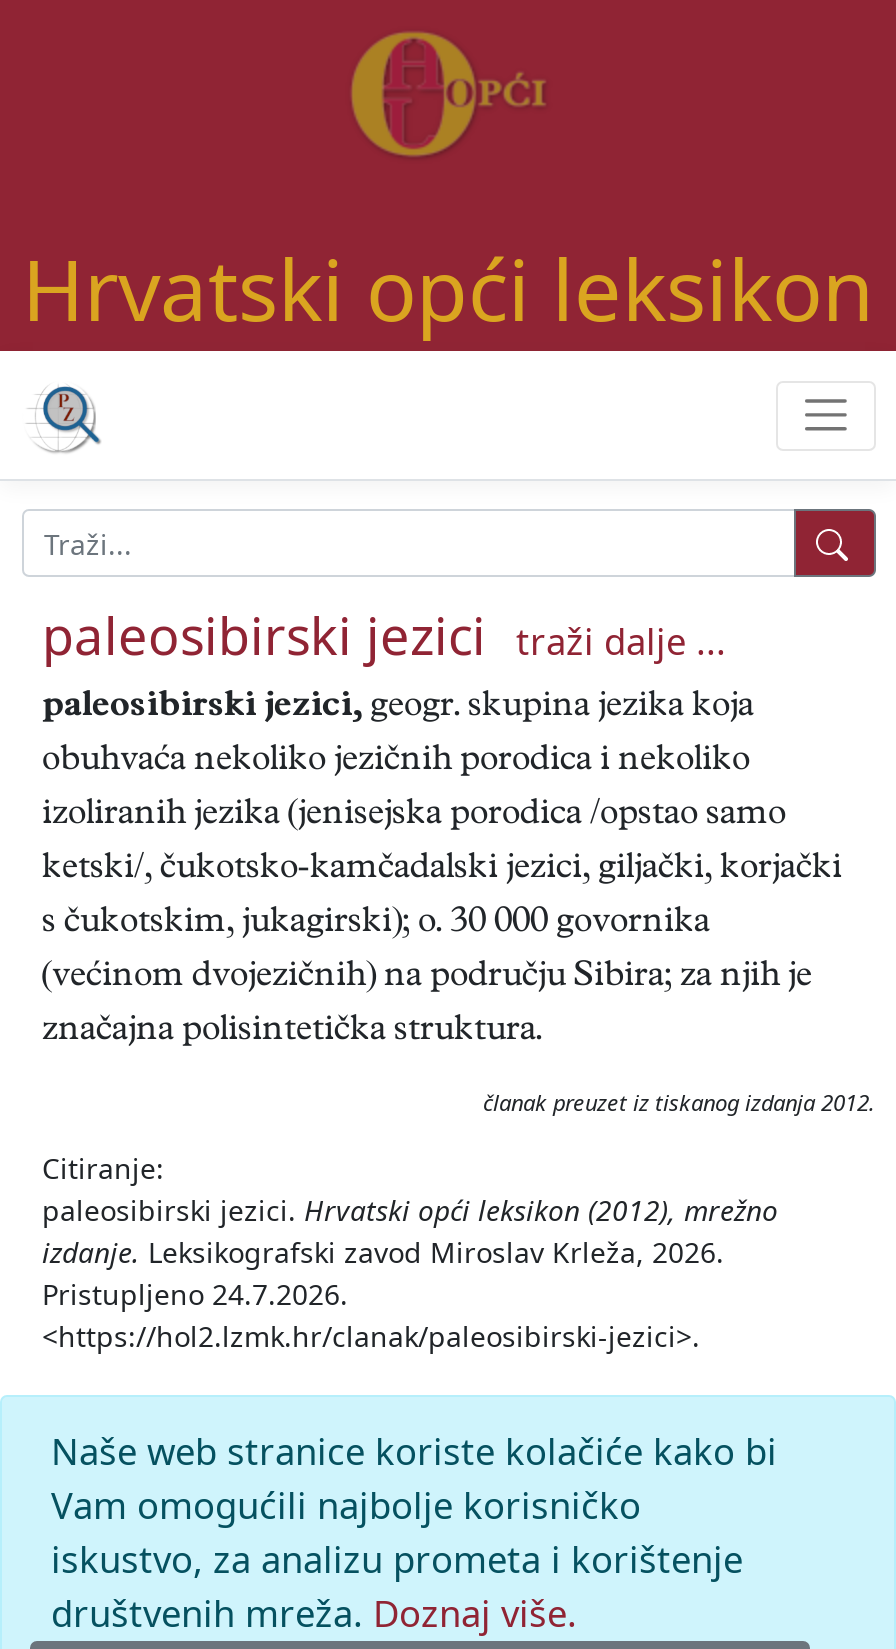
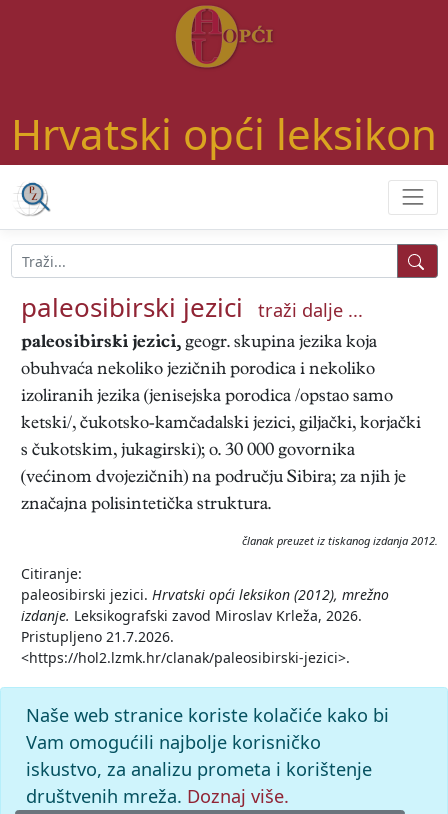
- Pristupljeno 24.7.2026.
+ Pristupljeno 21.7.2026.
